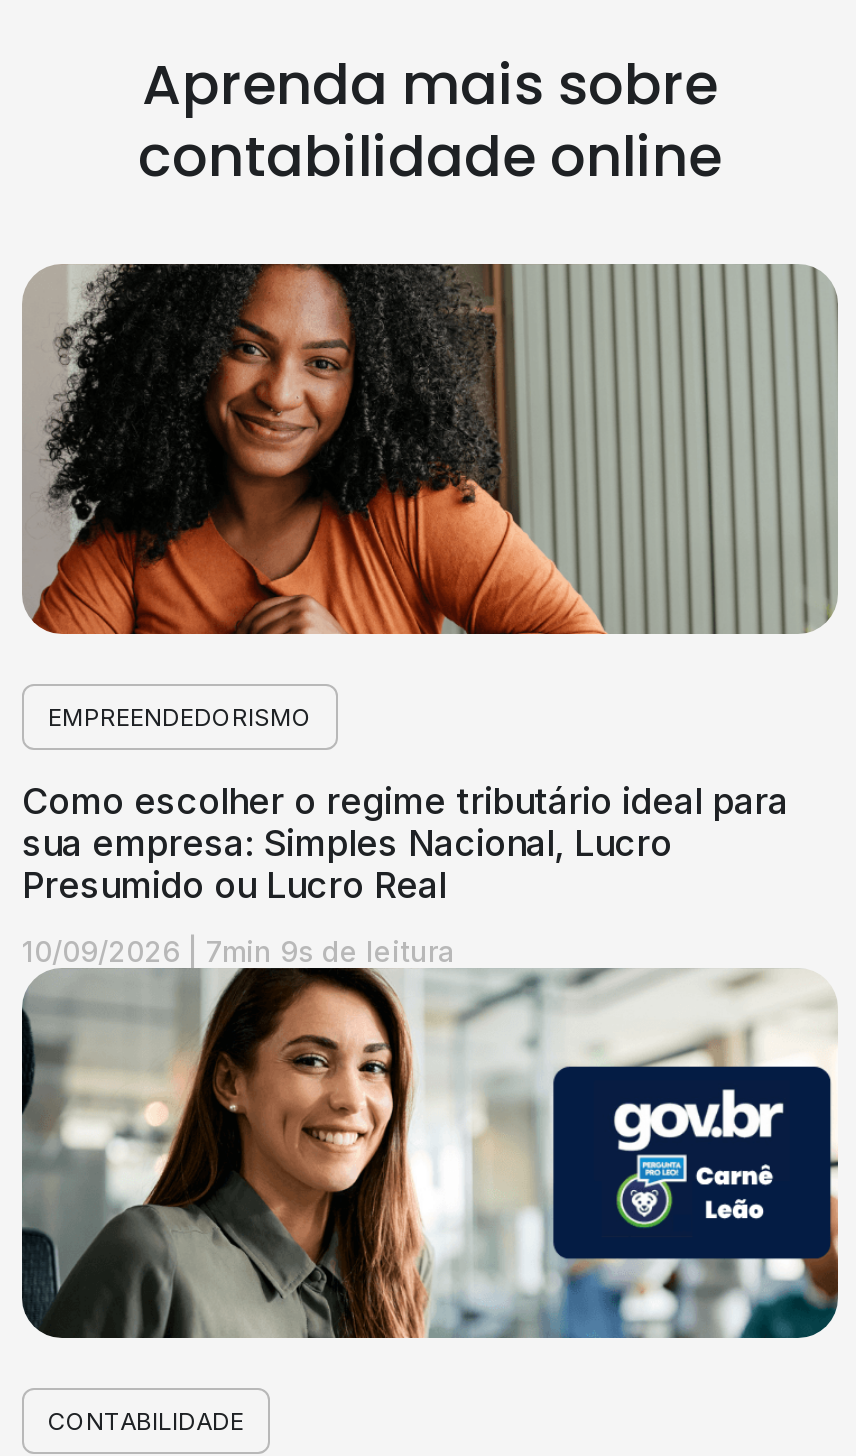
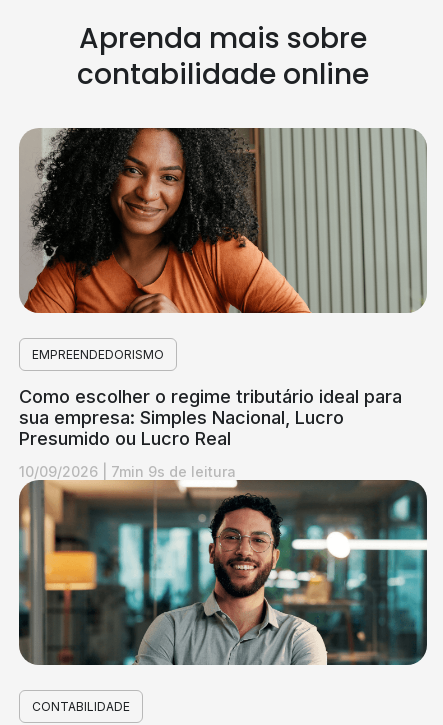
- [image]
+ [image]
